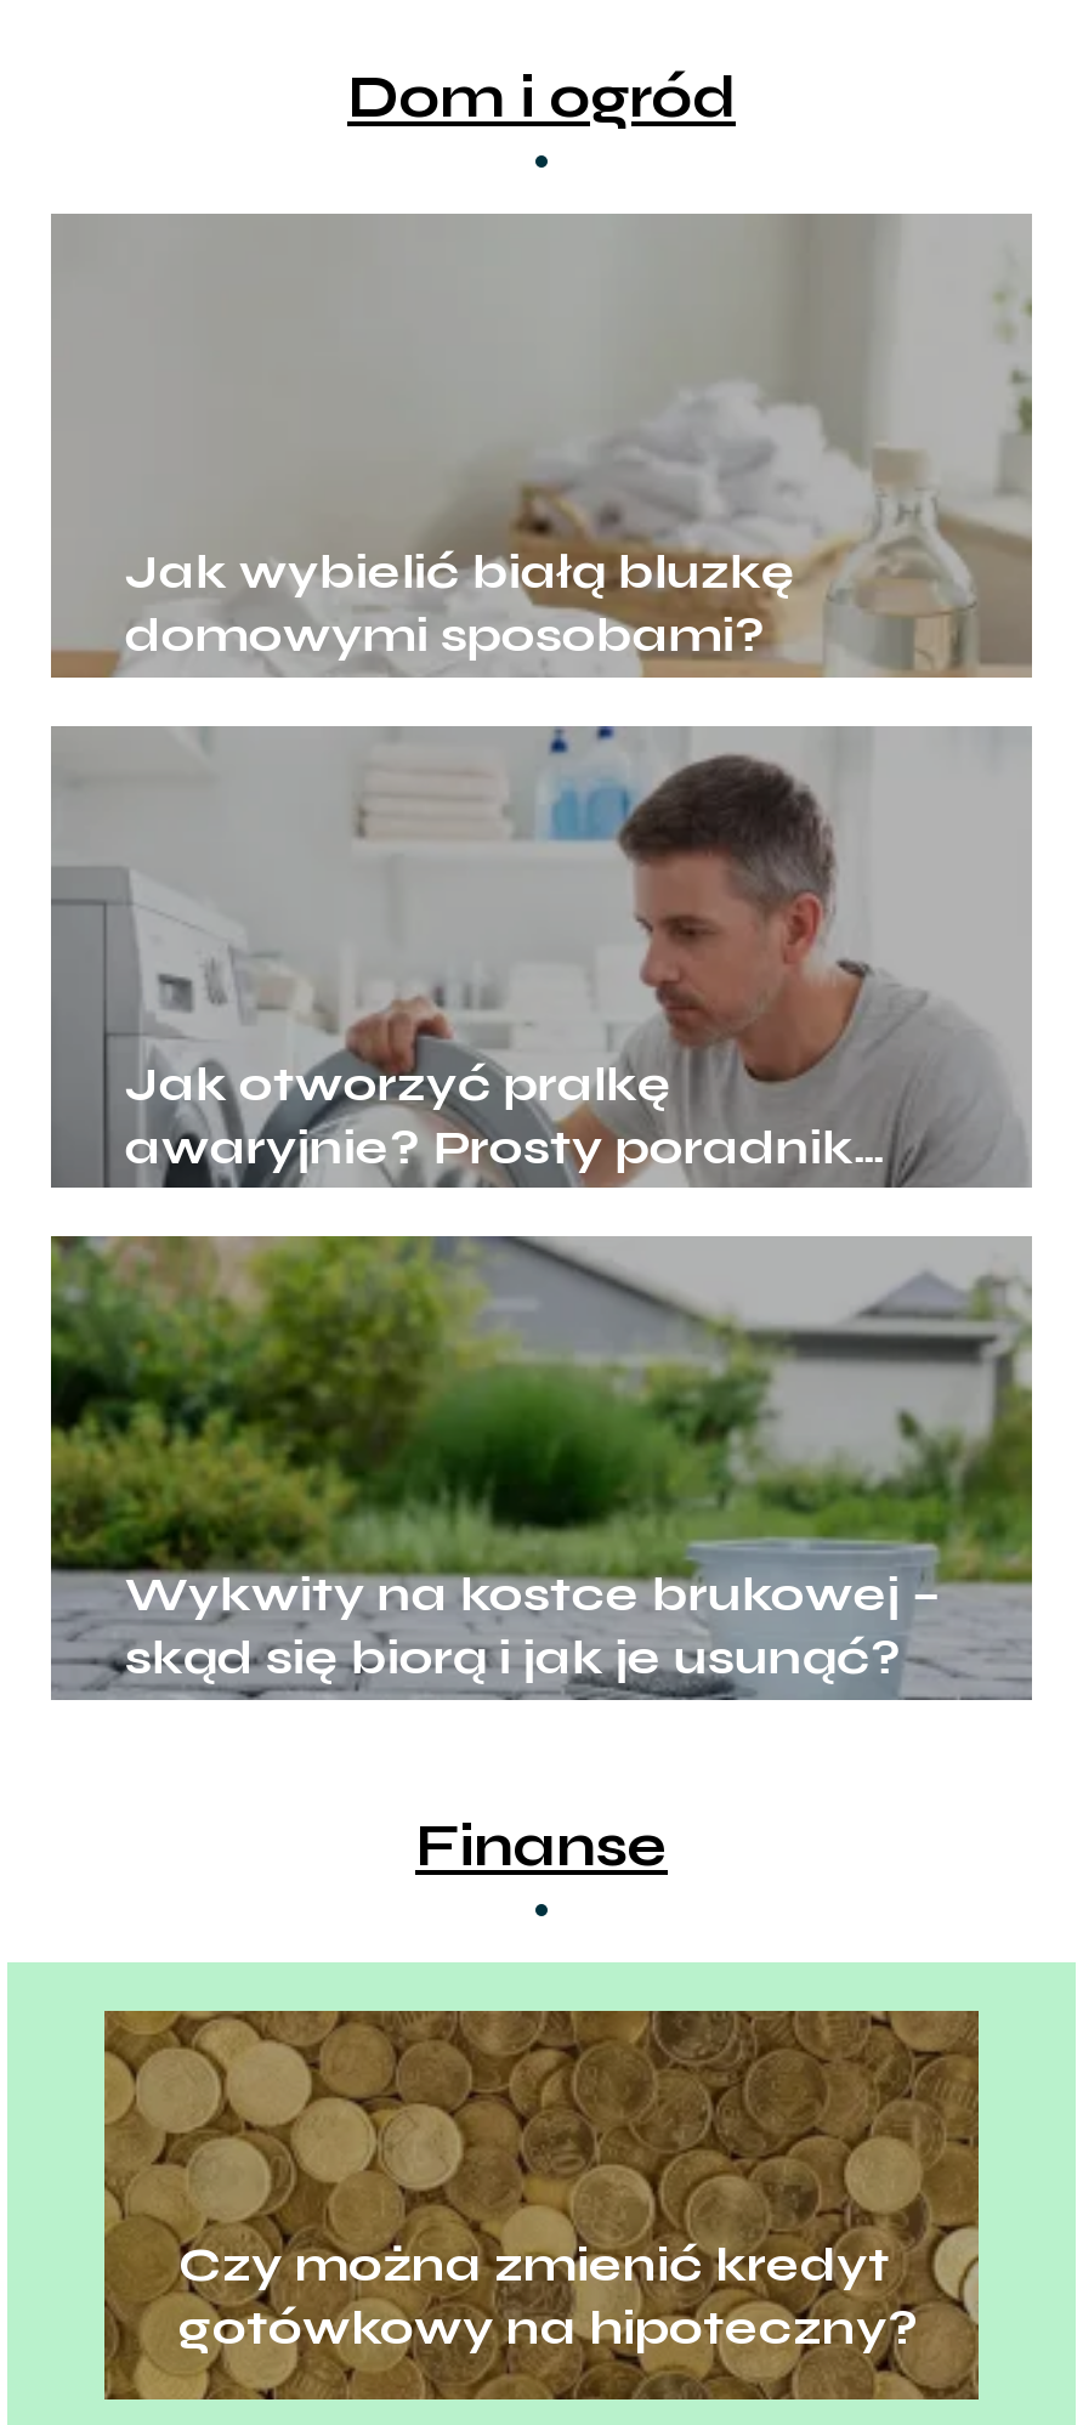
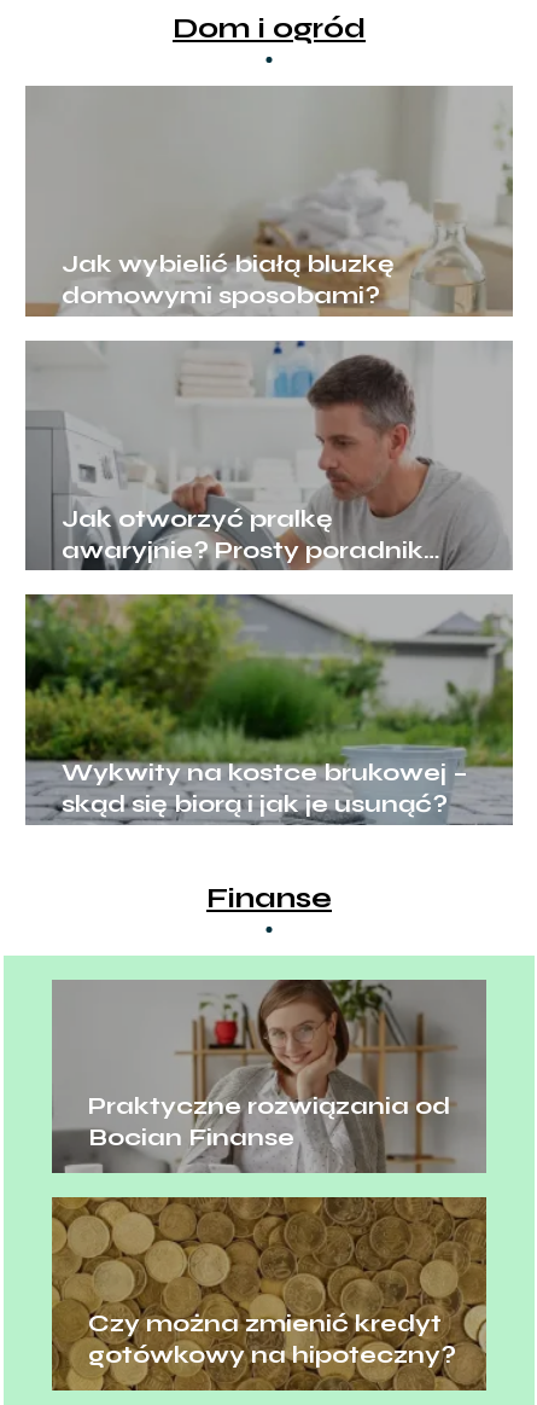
+ [image]
+ Praktyczne rozwiązania od
+ Bocian Finanse
